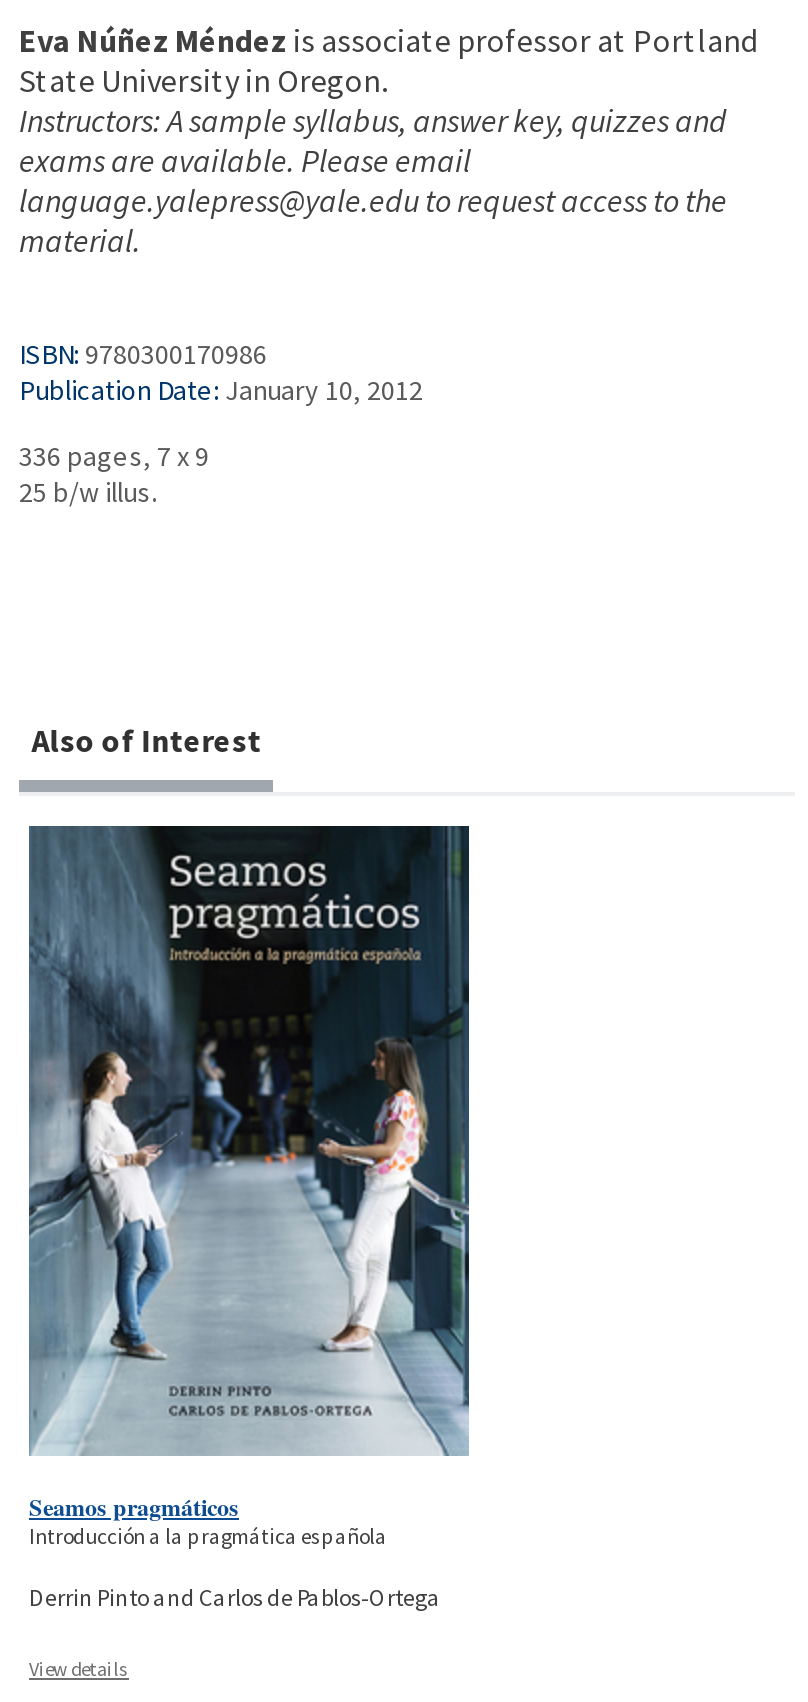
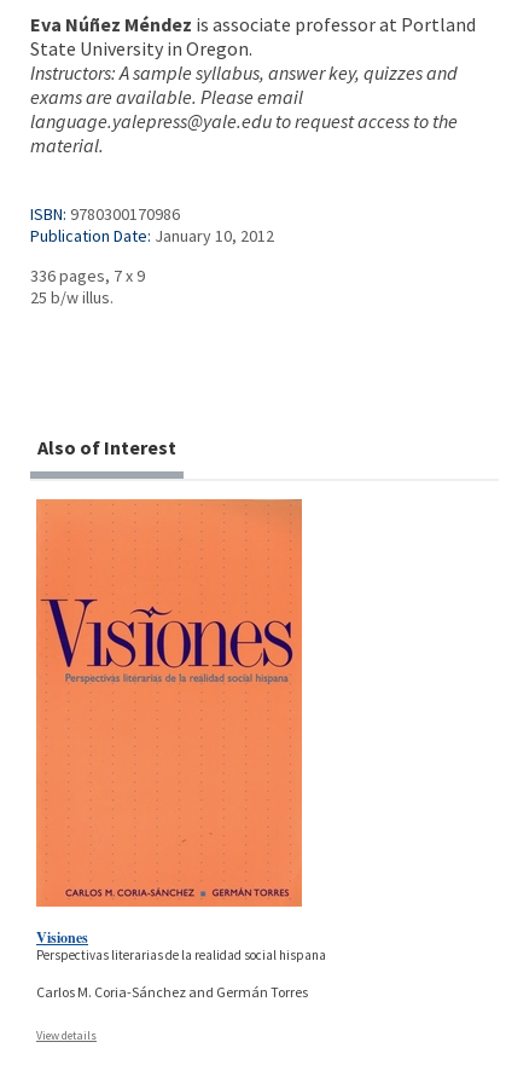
- [image]
- Seamos pragmáticos
- Introducción a la pragmática española
+ [image]
+ Visiones
+ Perspectivas literarias de la realidad social hispana

- Derrin Pinto and Carlos de Pablos-Ortega
+ Carlos M. Coria-Sánchez and Germán Torres
